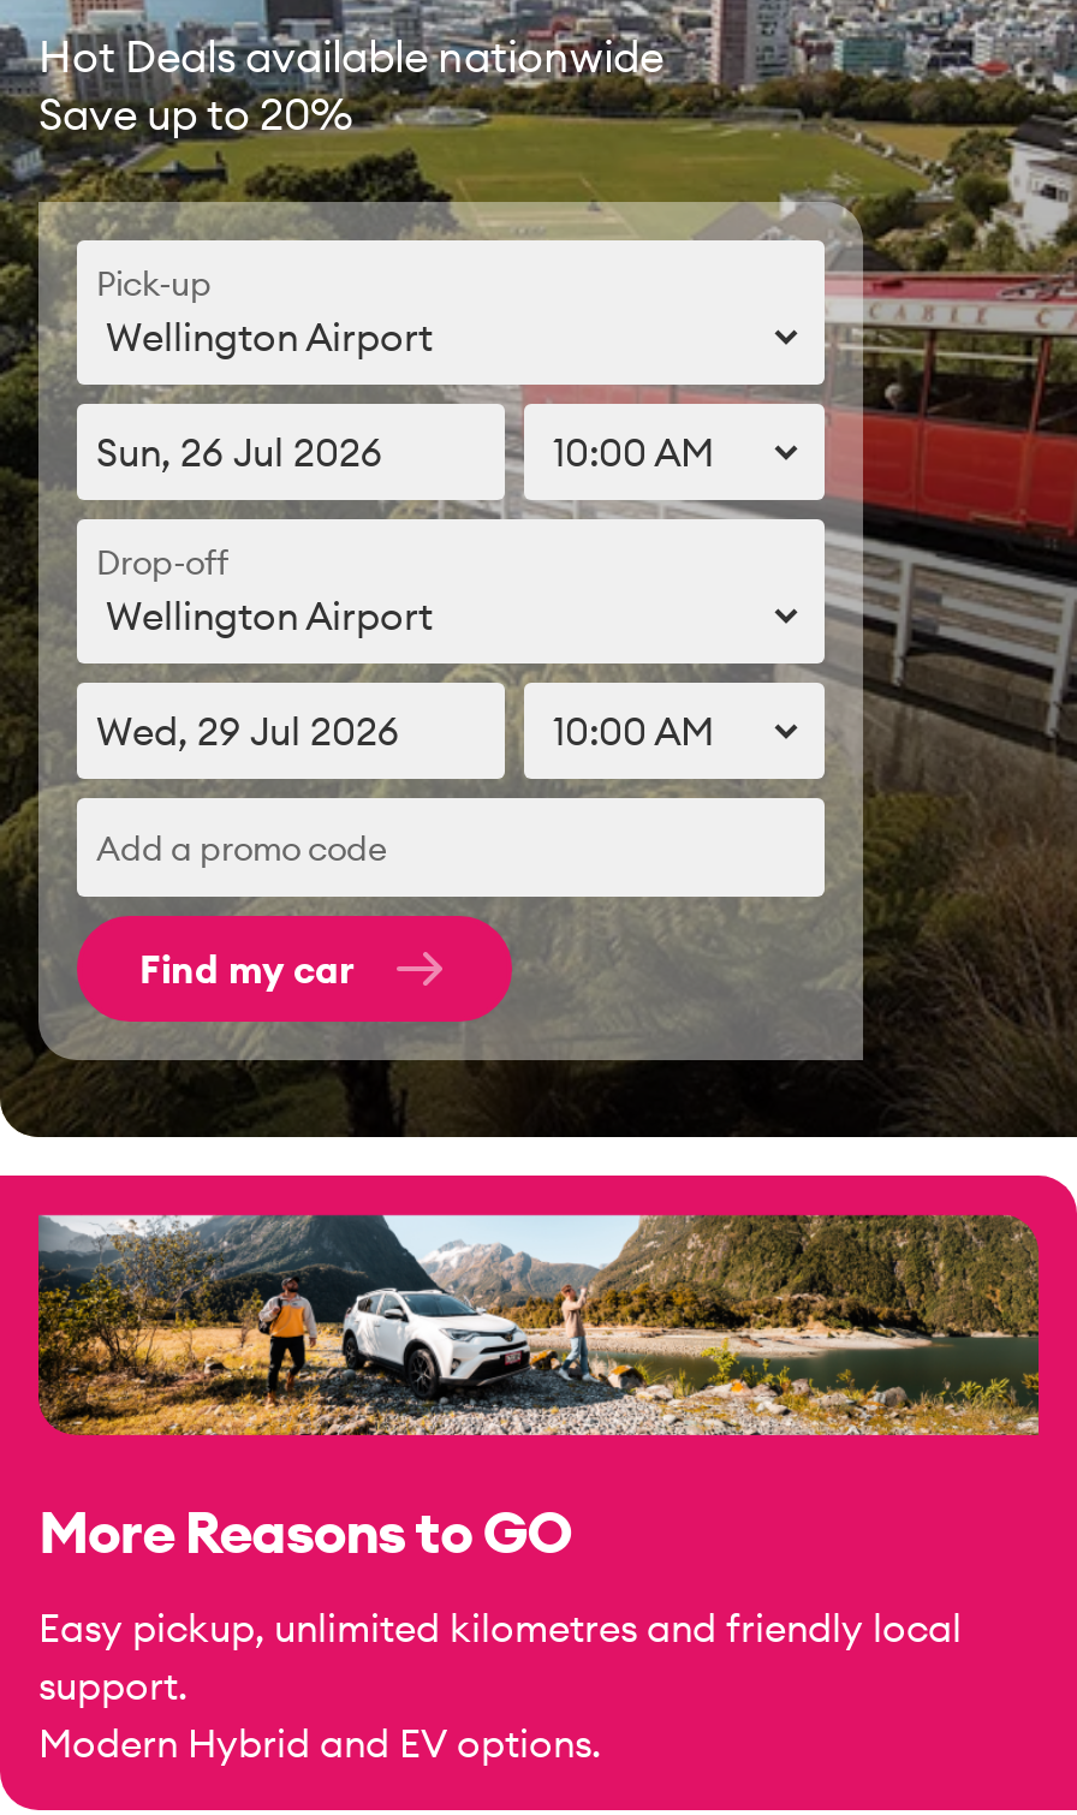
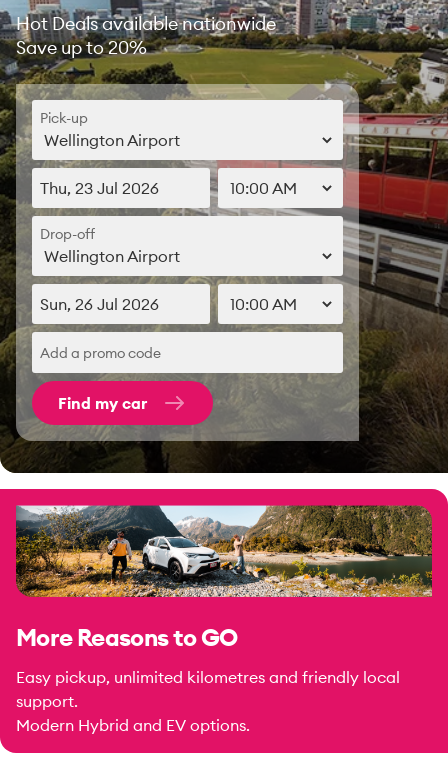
- Sun, 26 Jul 2026
+ Thu, 23 Jul 2026

- Wed, 29 Jul 2026
+ Sun, 26 Jul 2026
